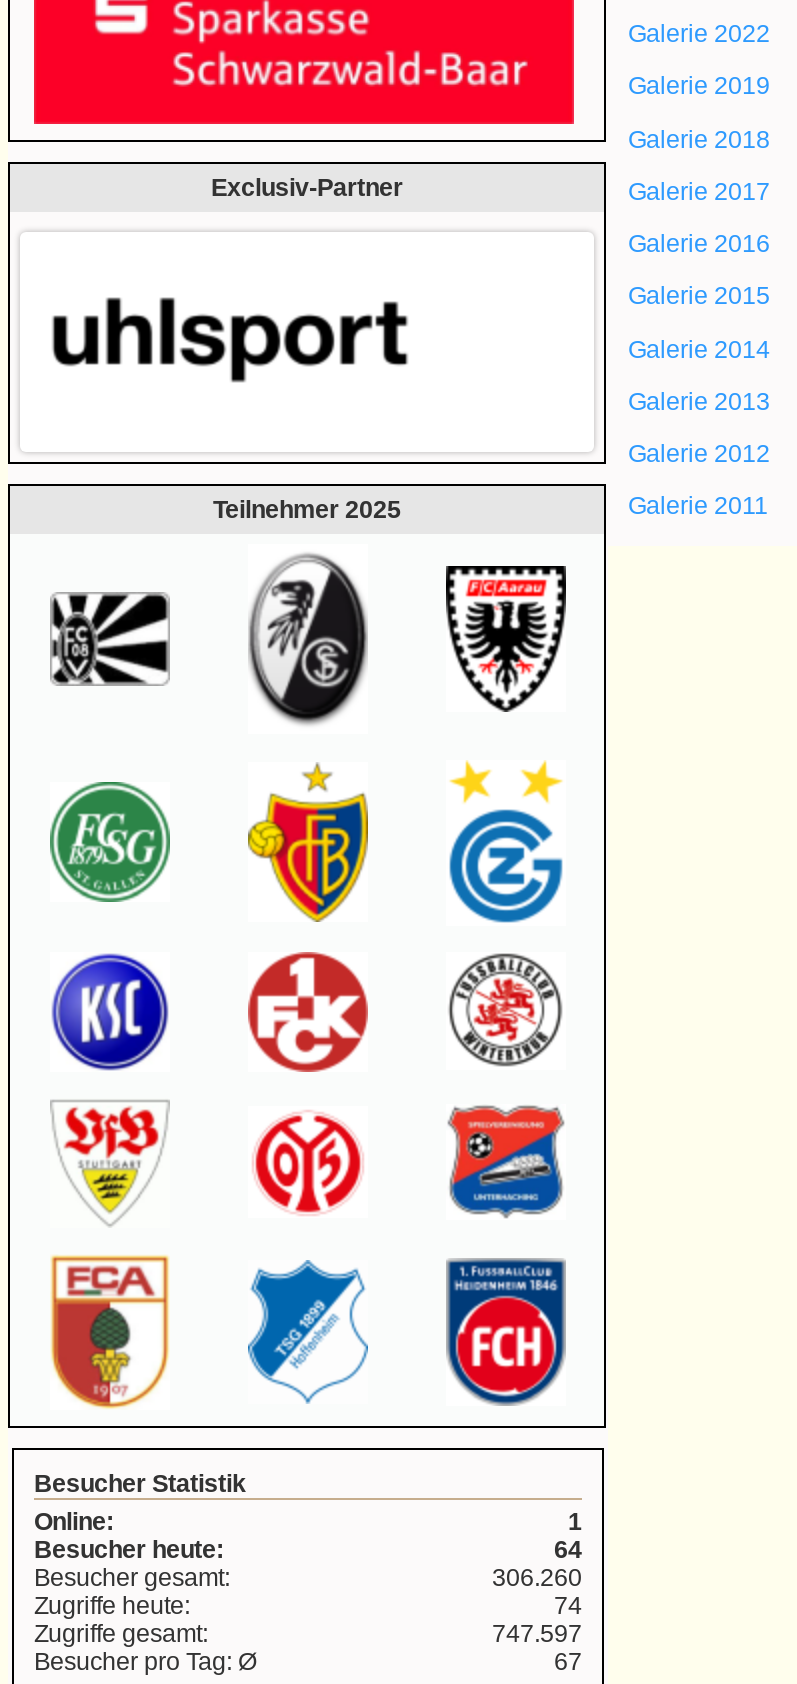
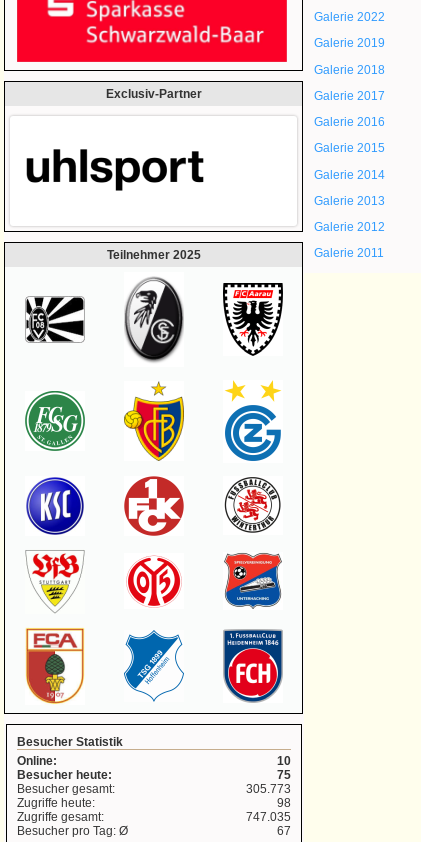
- 1
+ 10

- 64
+ 75

- 306.260
+ 305.773

- 74
+ 98

- 747.597
+ 747.035
